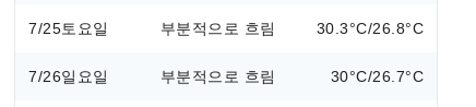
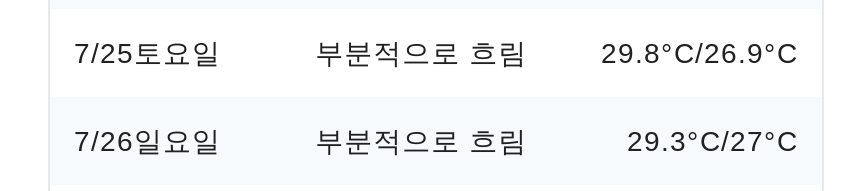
- 30.3°C/26.8°C
+ 29.8°C/26.9°C

- 30°C/26.7°C
+ 29.3°C/27°C
